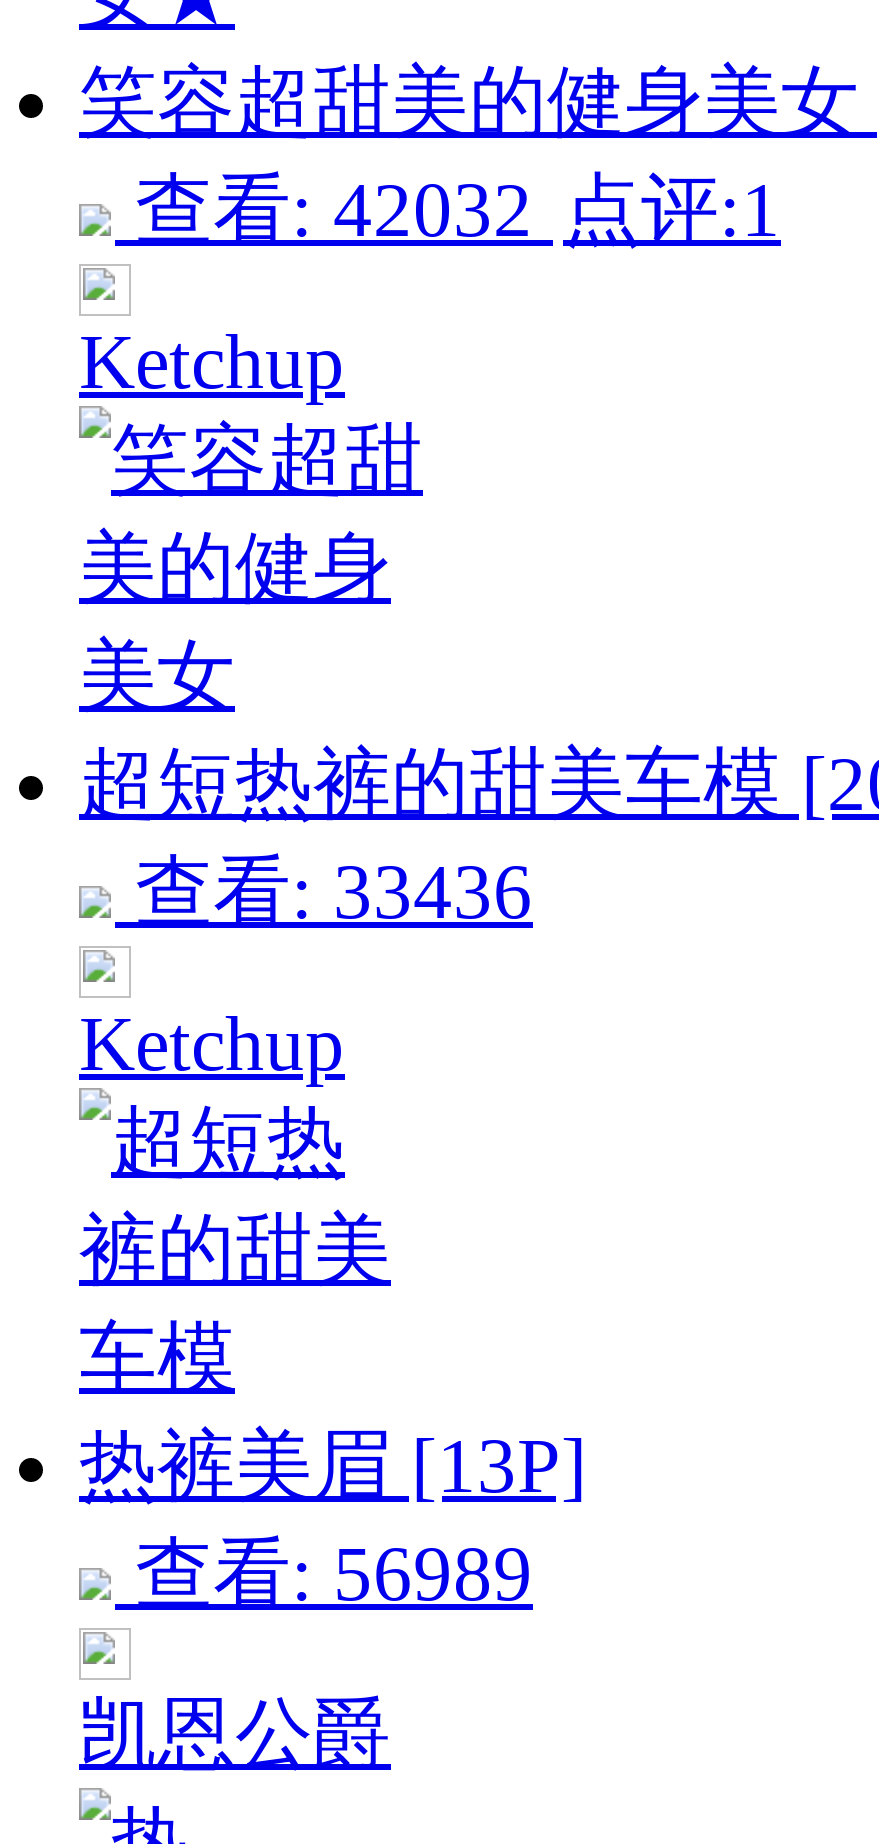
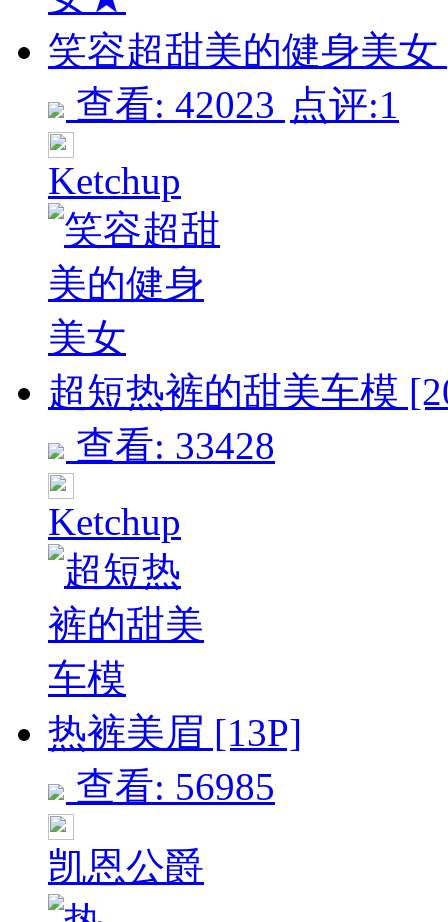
- 查看: 42032 点评:1
+ 查看: 42023 点评:1

- 查看: 33436
+ 查看: 33428

- 查看: 56989
+ 查看: 56985
